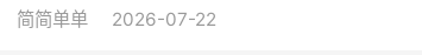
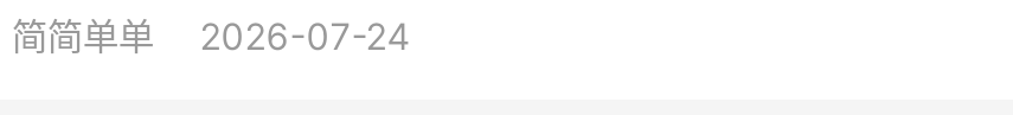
- 简简单单 2026-07-22
+ 简简单单 2026-07-24
